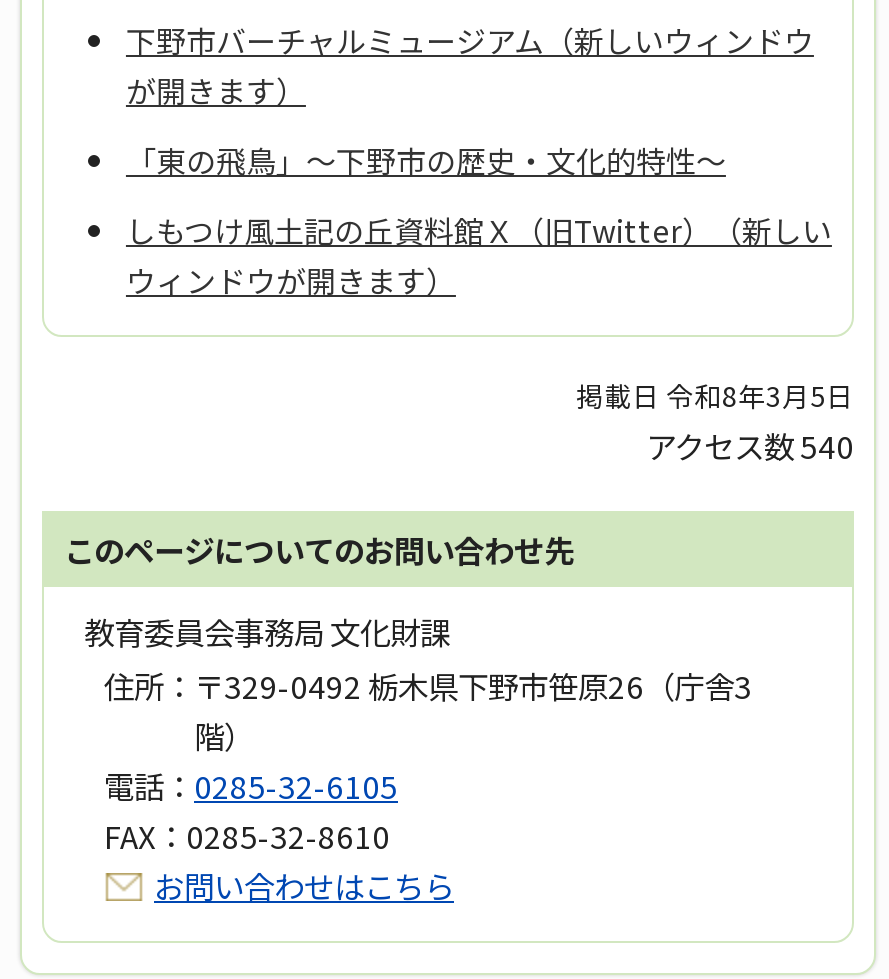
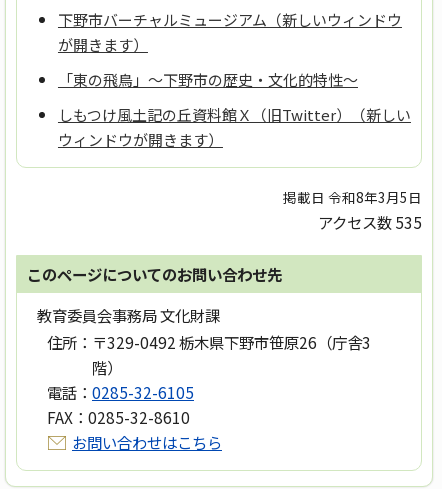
- アクセス数540
+ アクセス数535
